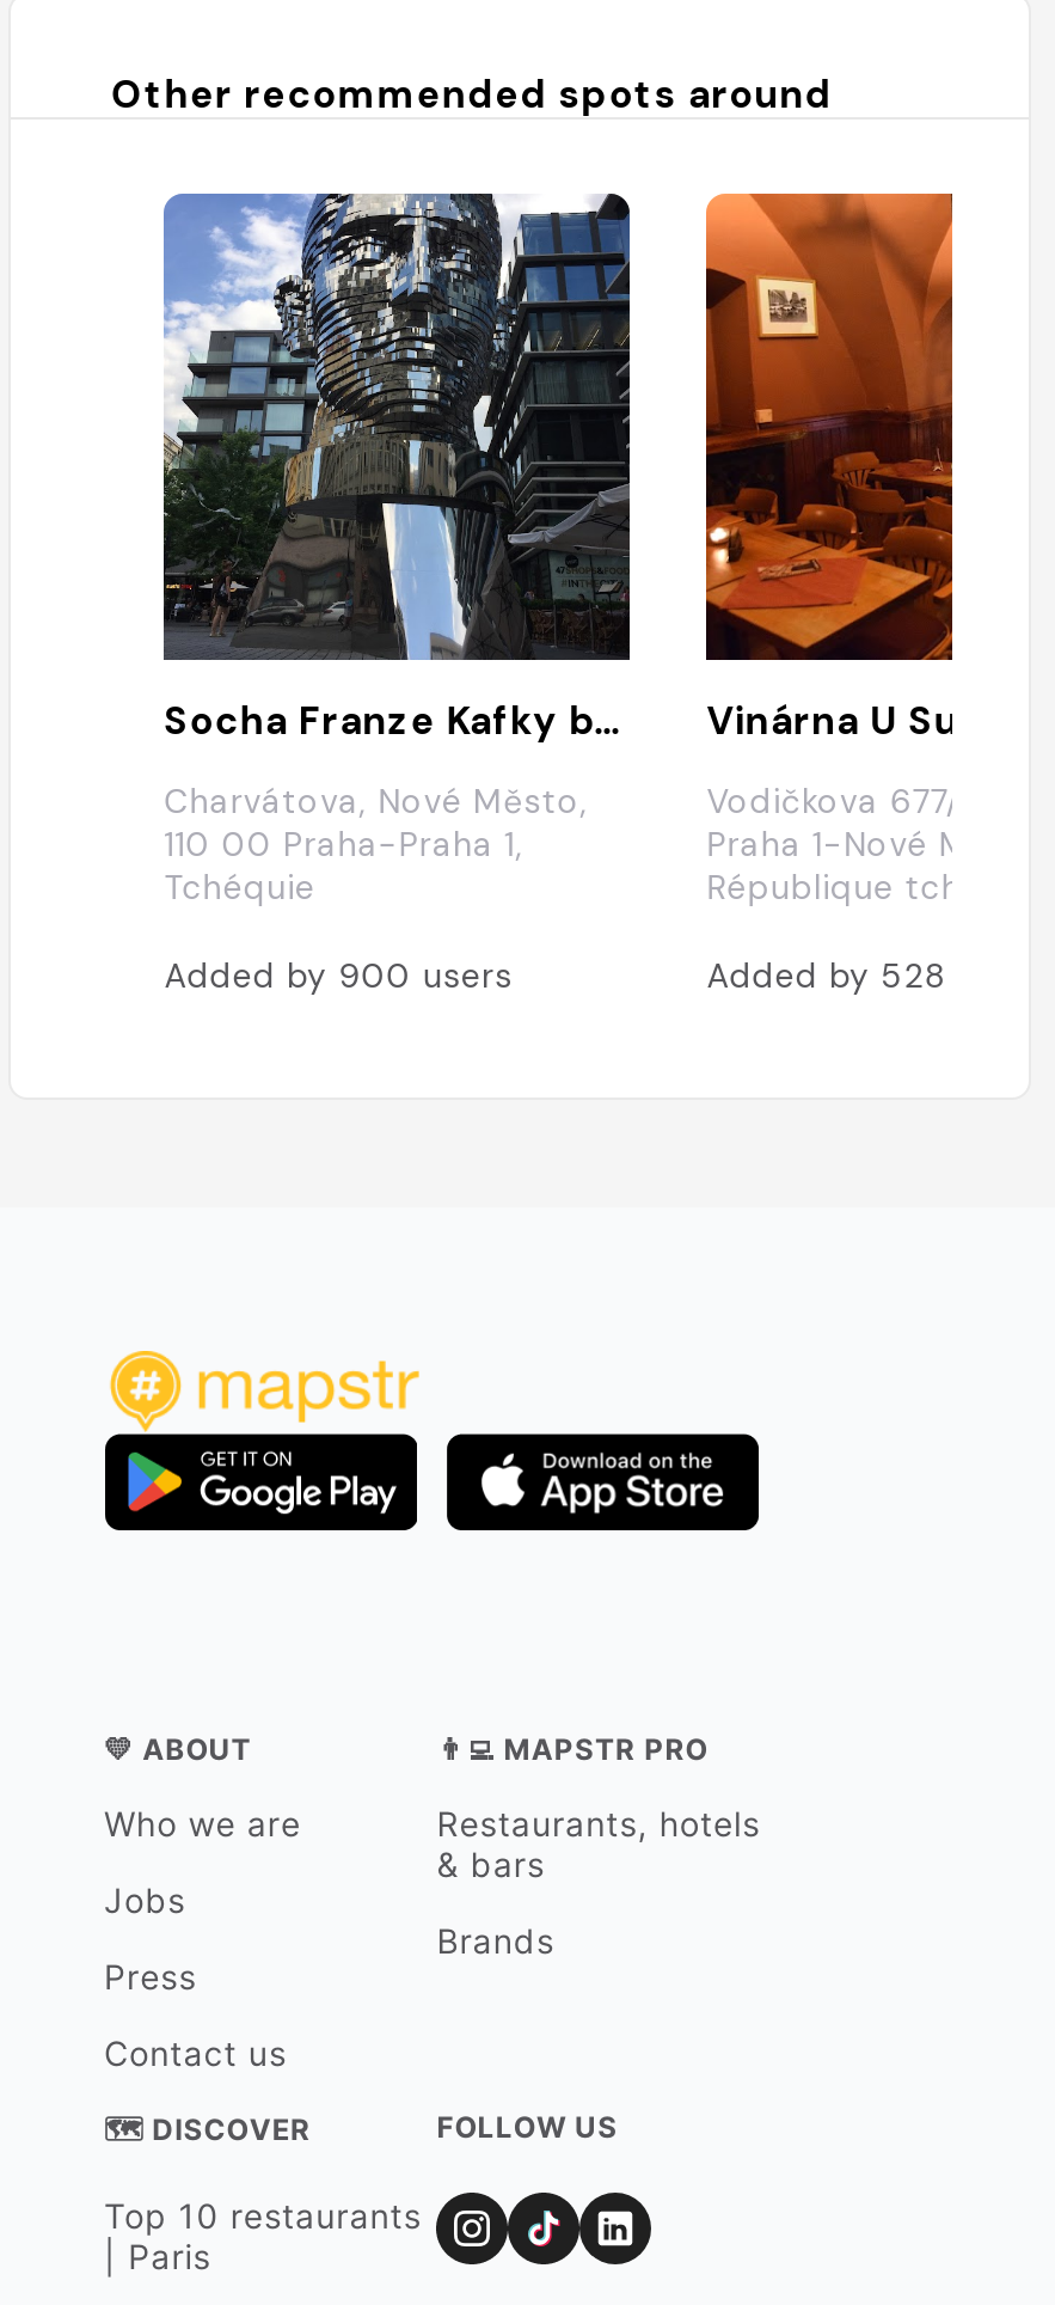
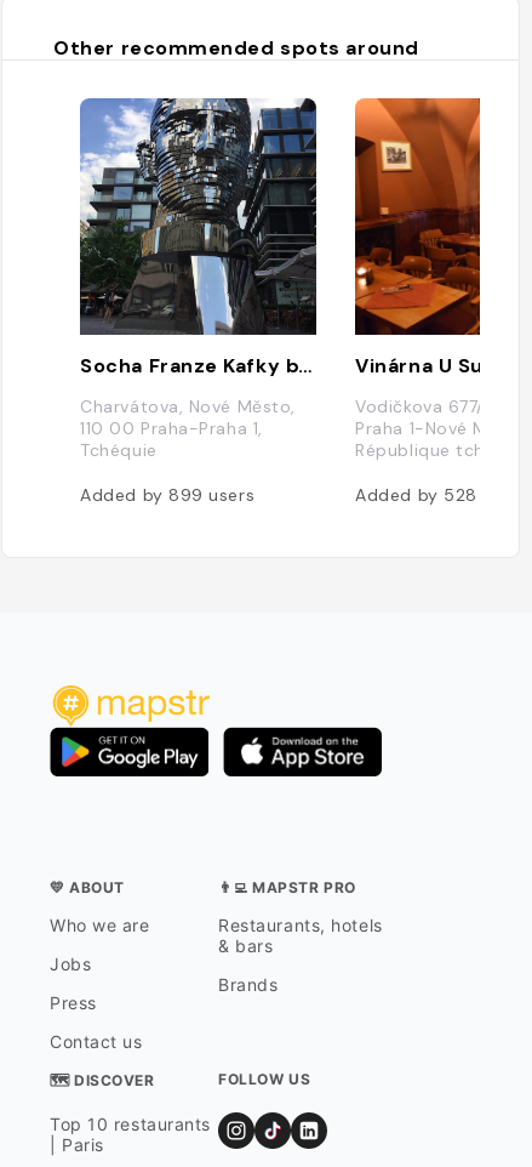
- Added by 900 users
+ Added by 899 users
